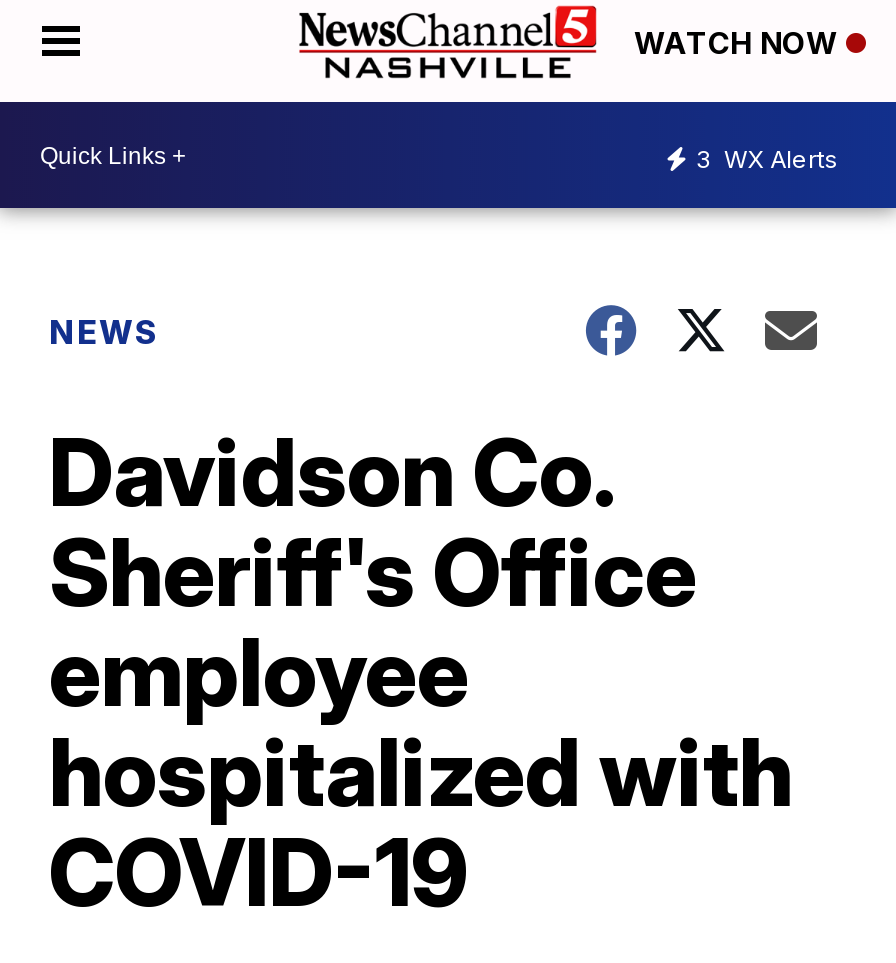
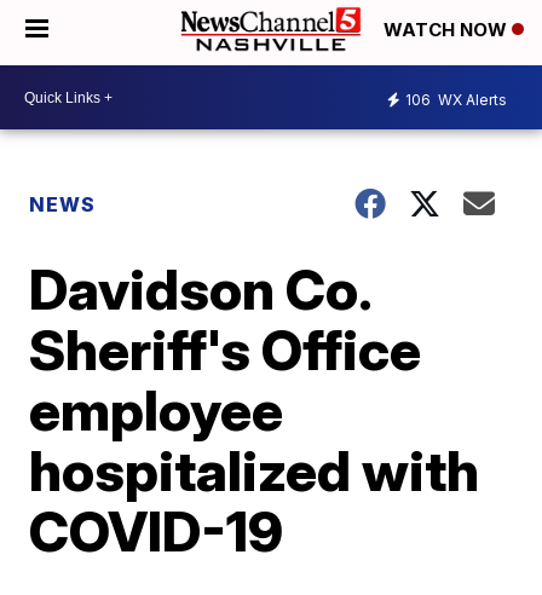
- 3 WX Alerts
+ 106 WX Alerts
